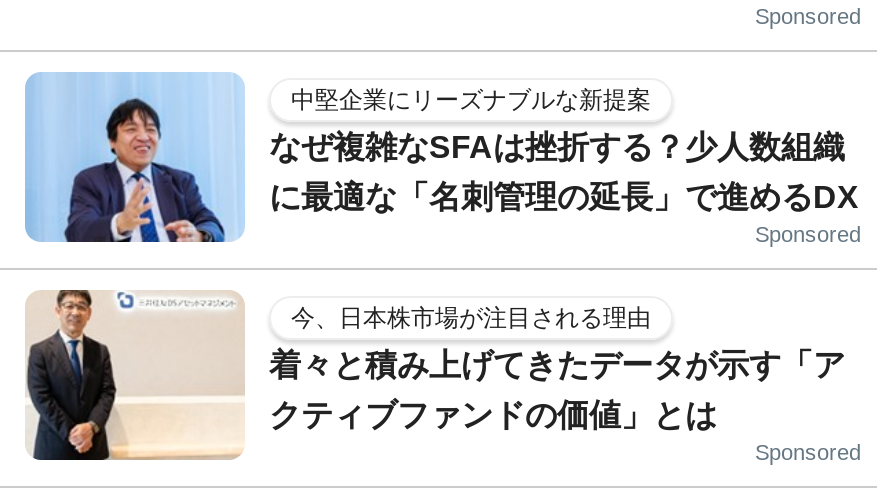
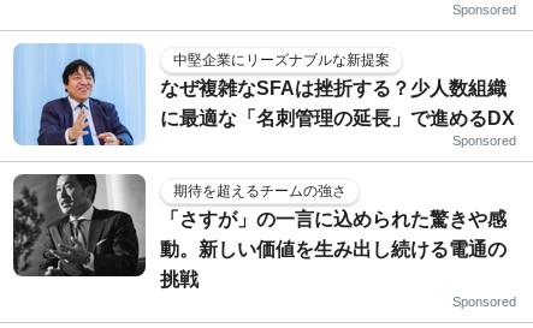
- [image]
- 今、日本株市場が注目される理由
- 着々と積み上げてきたデータが示す「ア
- クティブファンドの価値」とは
+ [image]
+ 期待を超えるチームの強さ
+ 「さすが」の一言に込められた驚きや感
+ 動。新しい価値を生み出し続ける電通の
+ 挑戦
